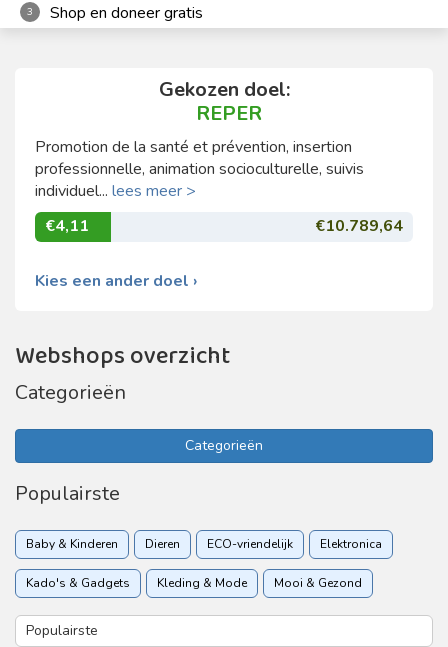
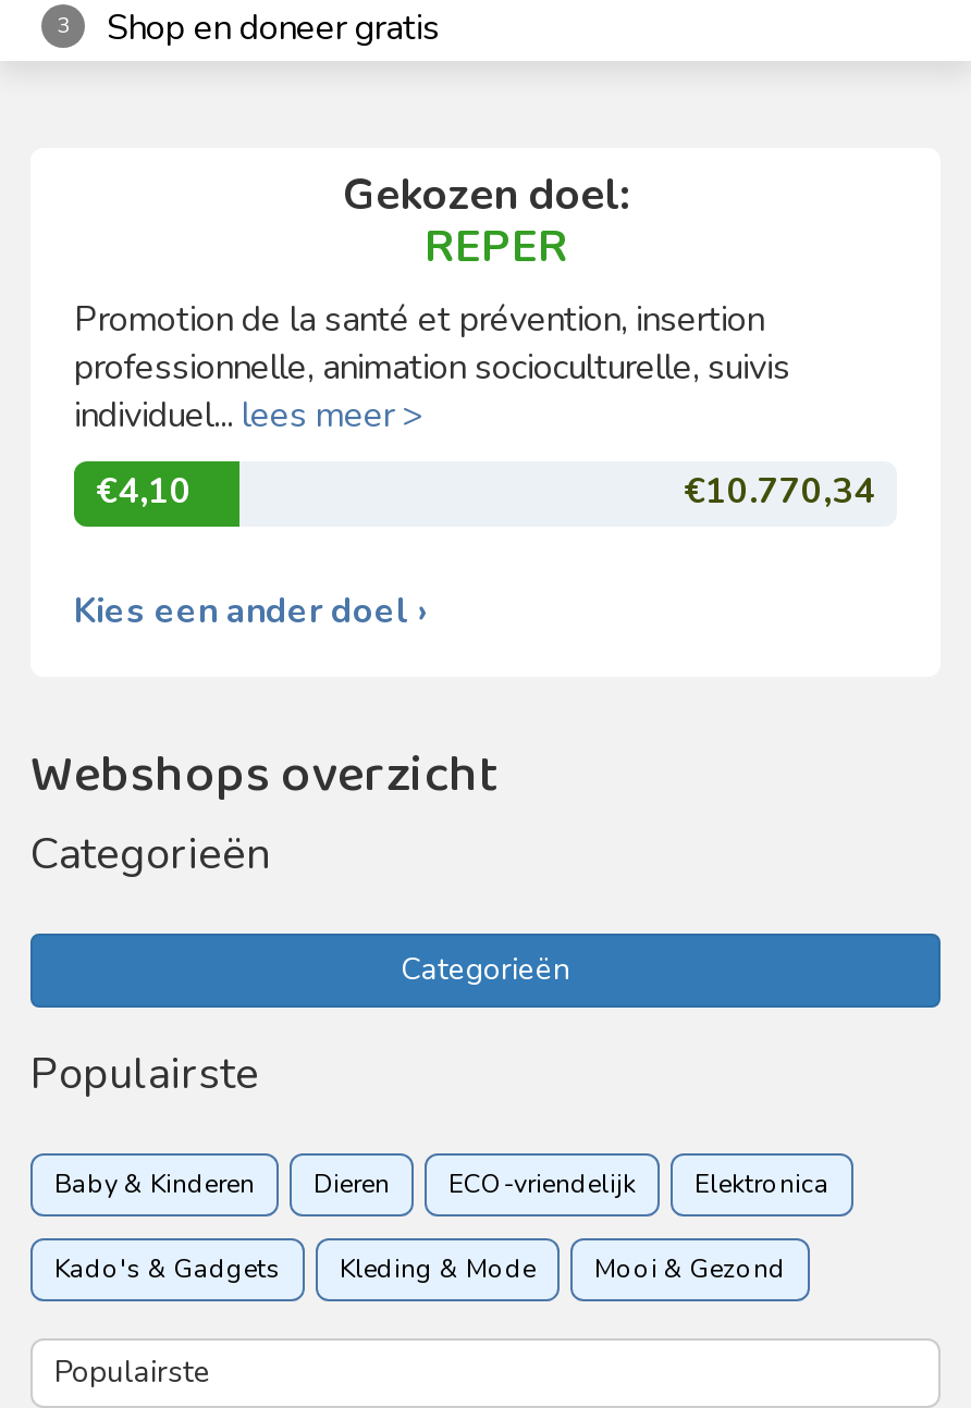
- €4,11
+ €4,10

- €10.789,64
+ €10.770,34
